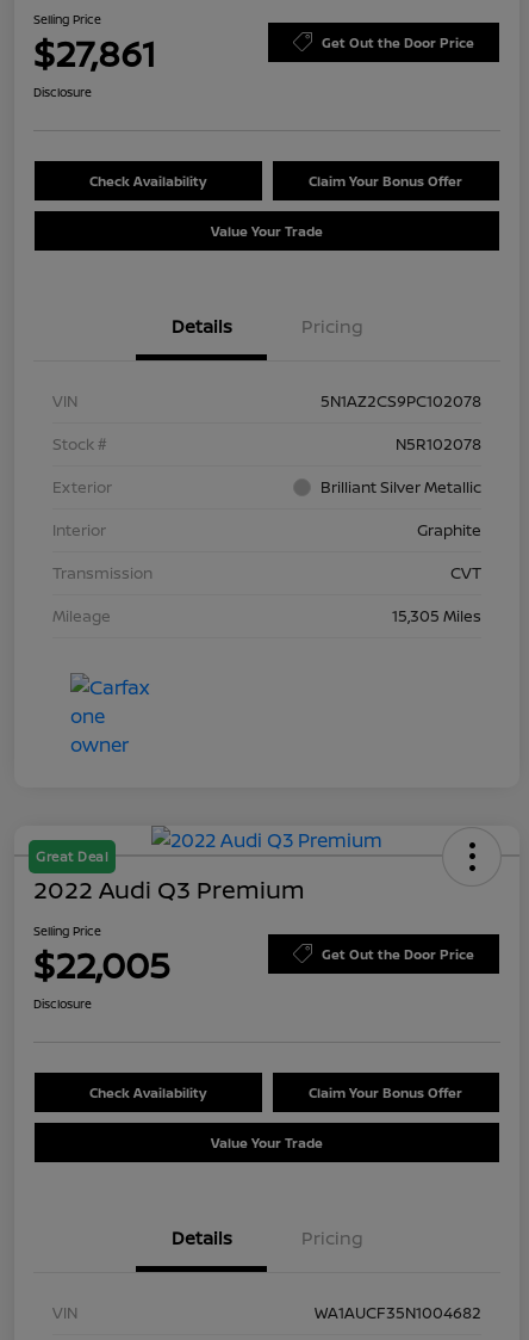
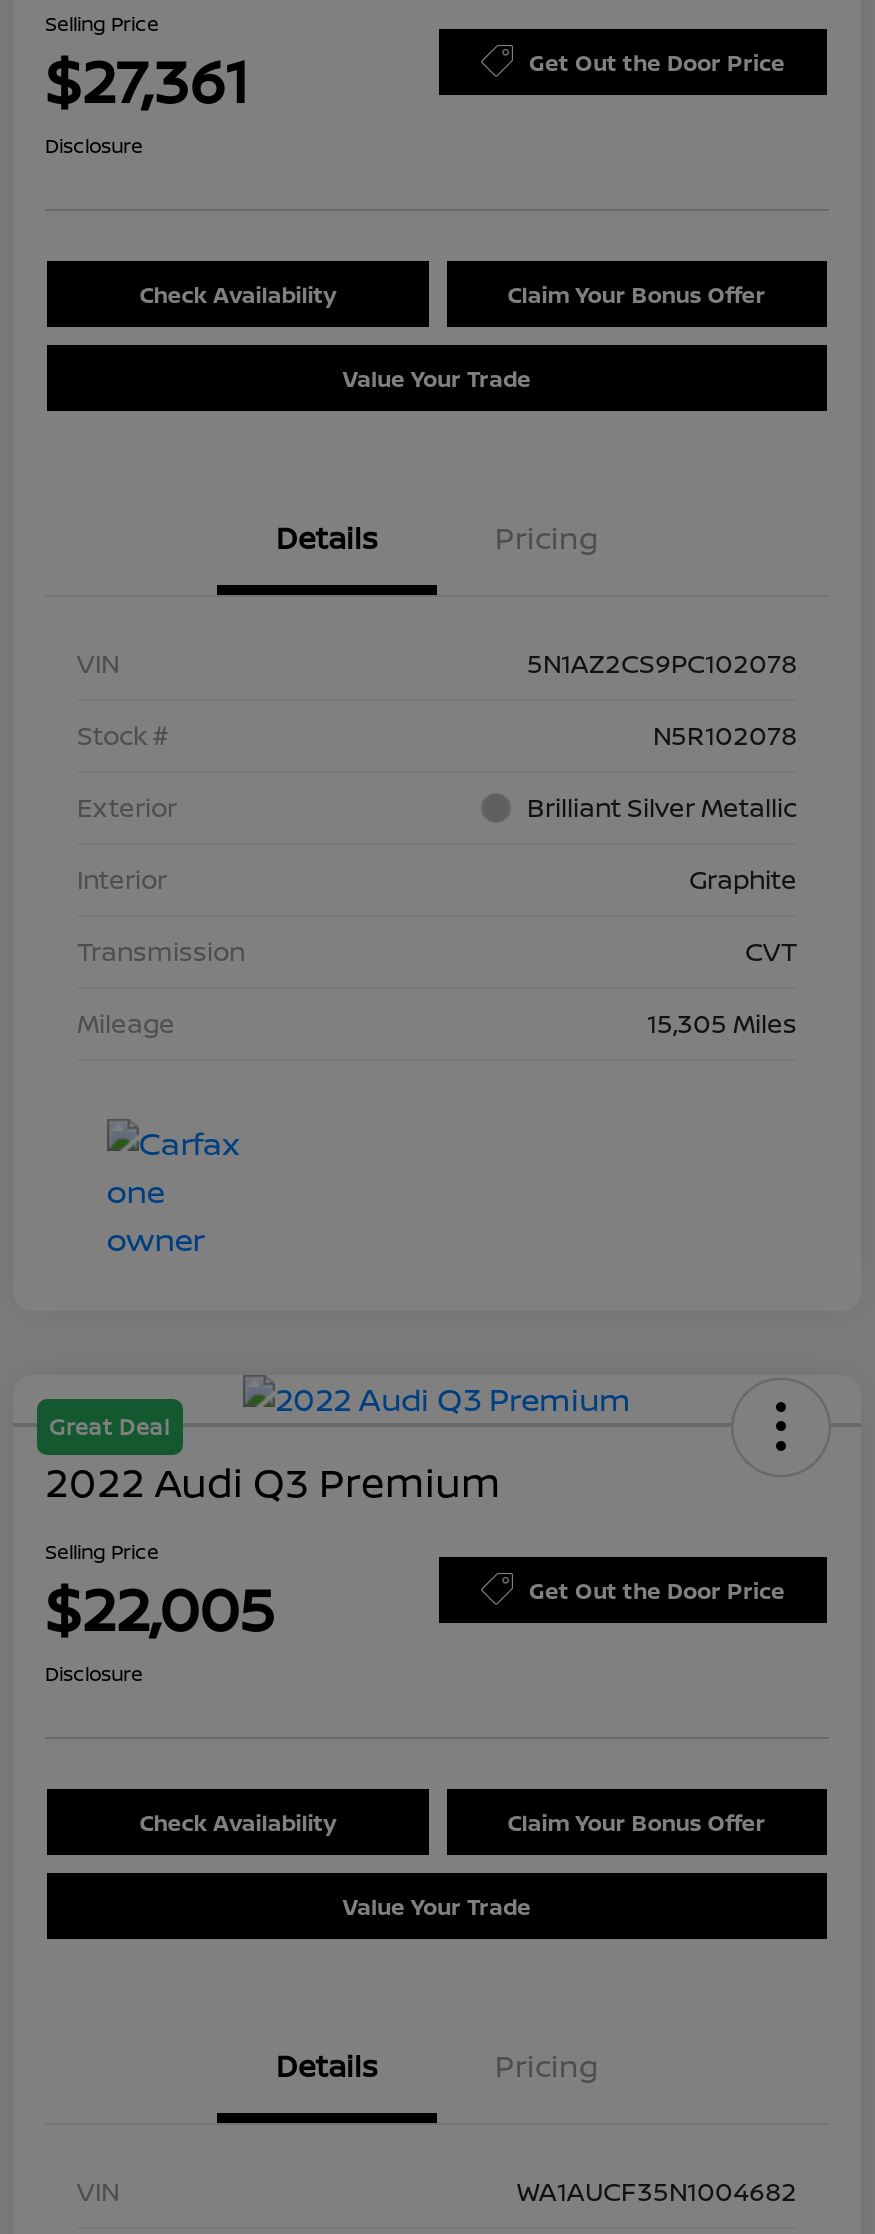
- $27,861
+ $27,361
